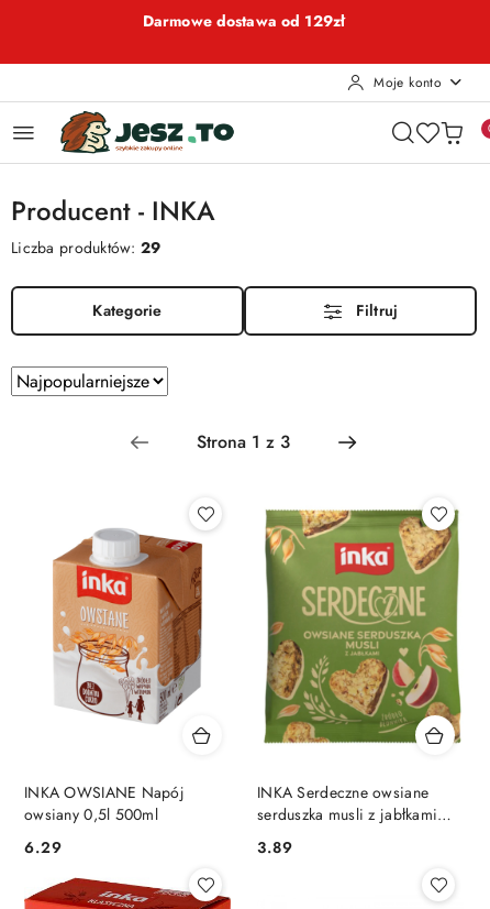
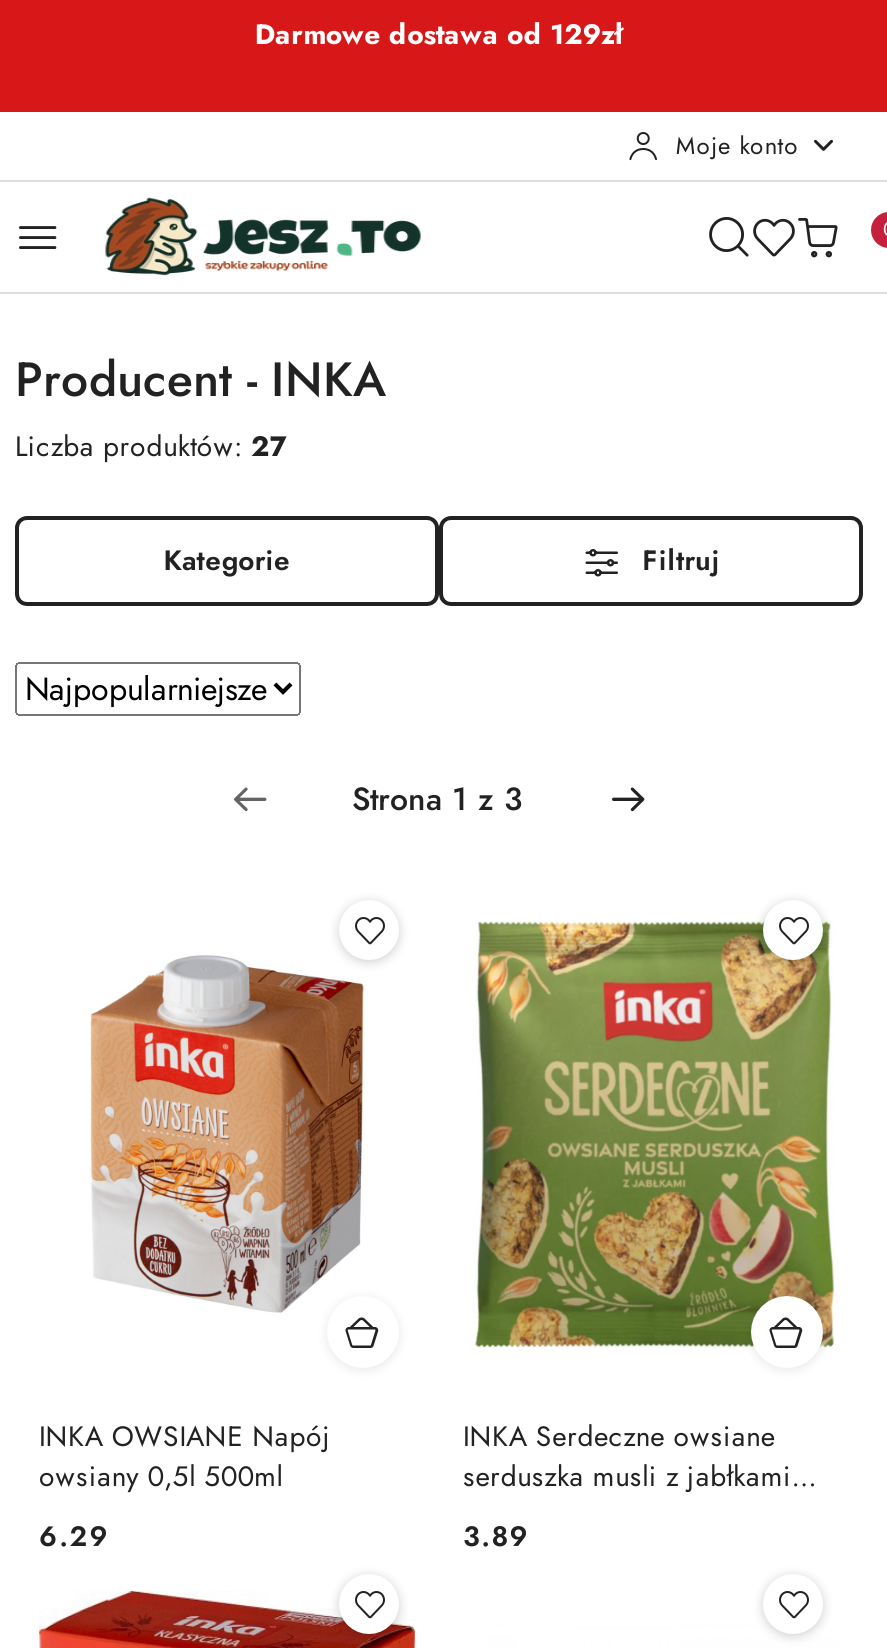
- Liczba produktów: 29
+ Liczba produktów: 27
